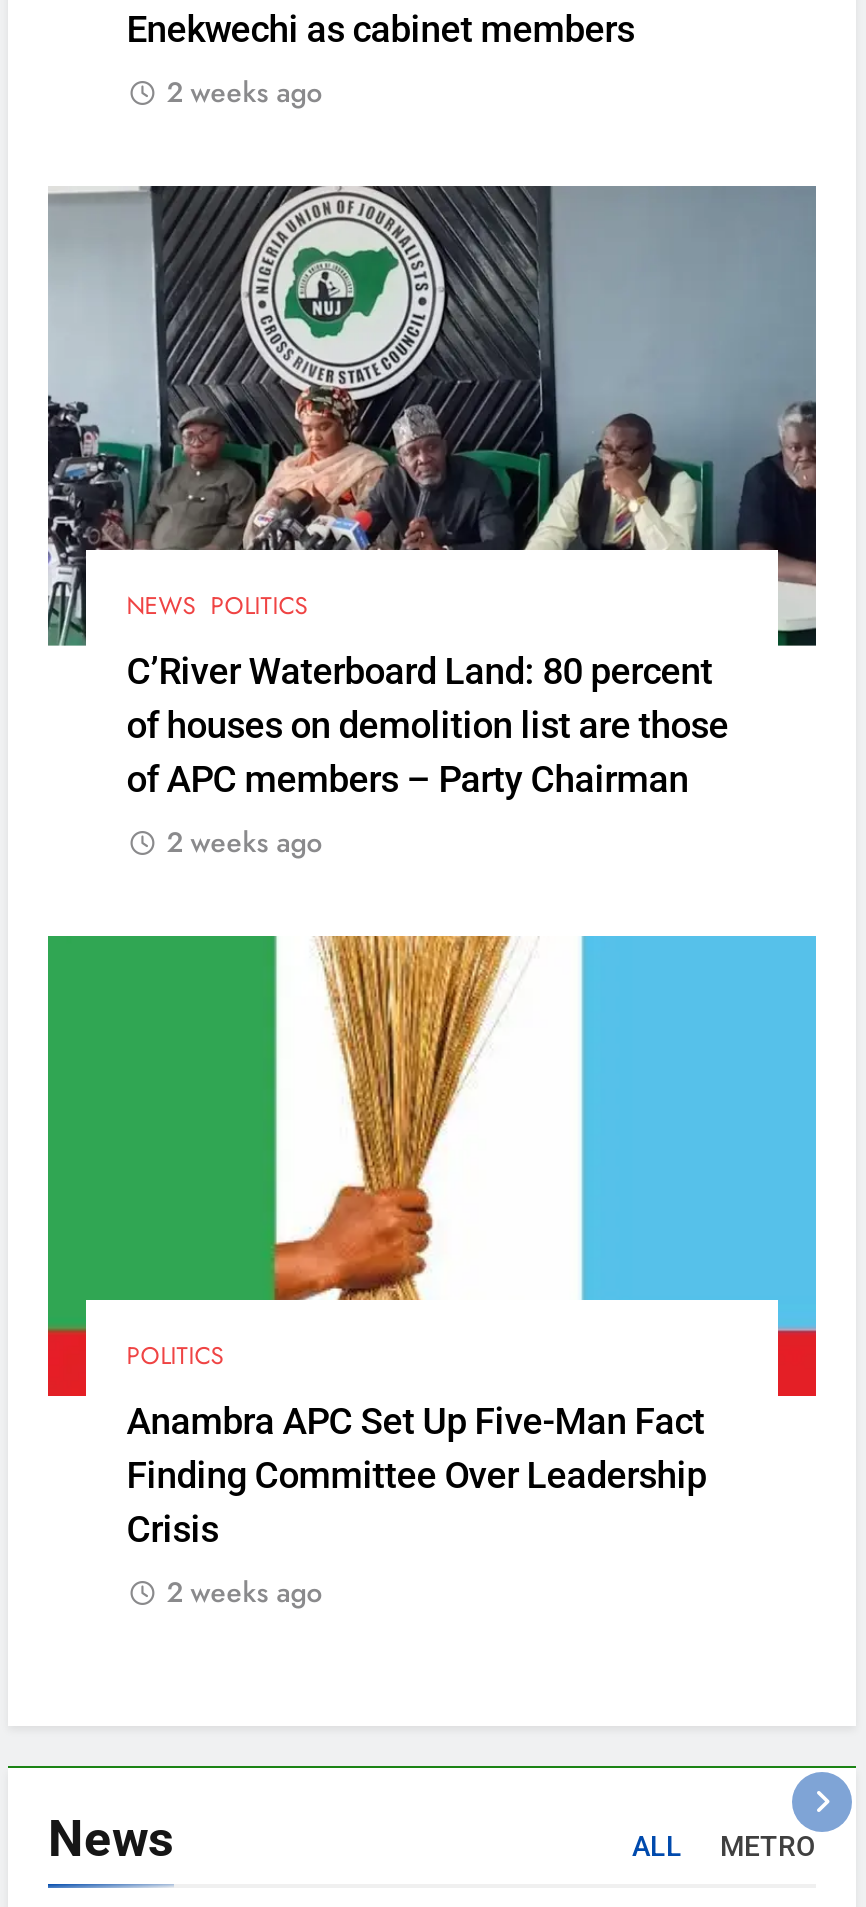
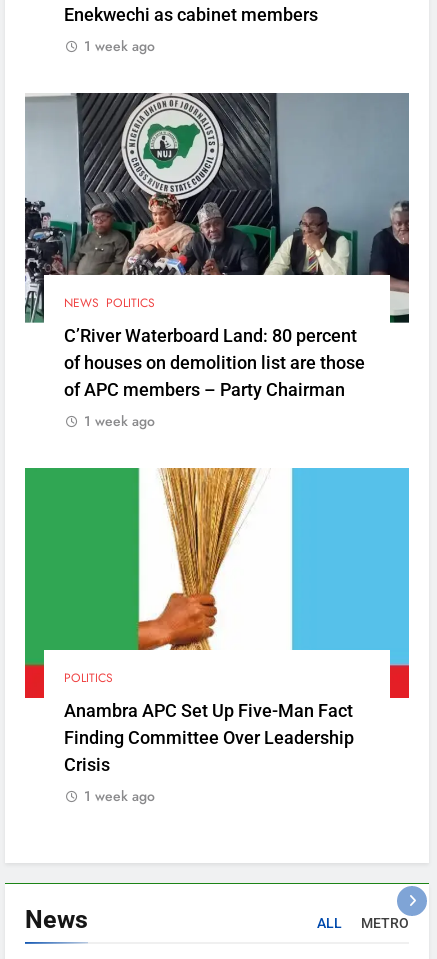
- 2 weeks ago
+ 1 week ago

- 2 weeks ago
+ 1 week ago

- 2 weeks ago
+ 1 week ago
